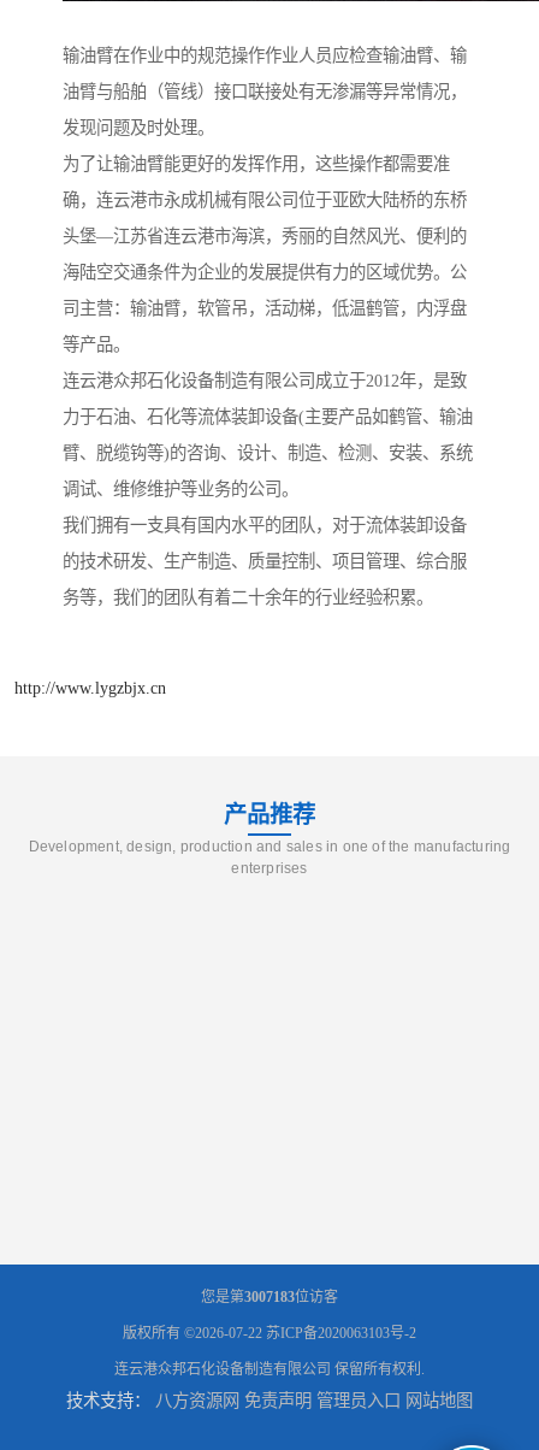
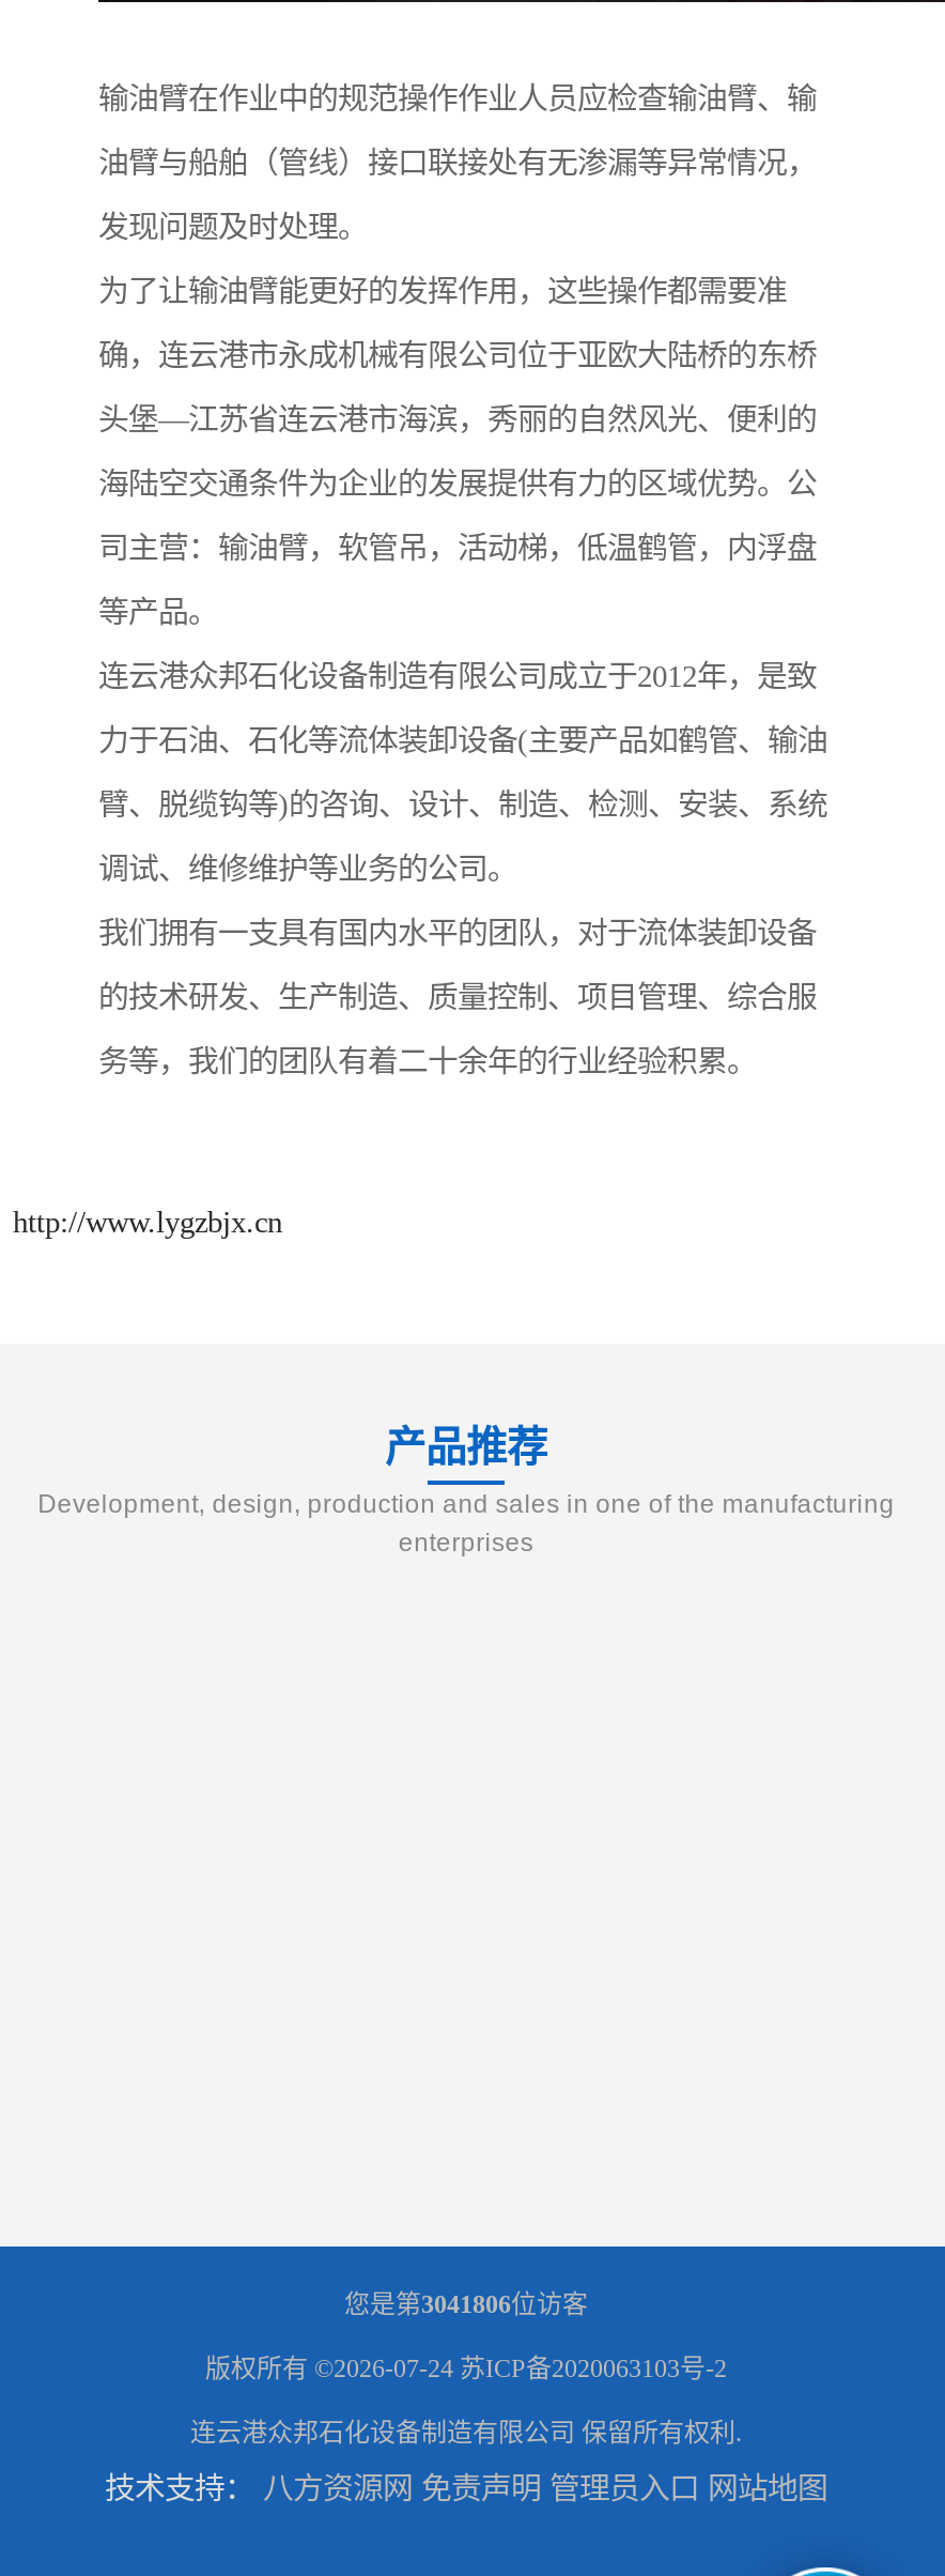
- 您是第3007183位访客
+ 您是第3041806位访客

- 版权所有 ©2026-07-22苏ICP备2020063103号-2
+ 版权所有 ©2026-07-24苏ICP备2020063103号-2
